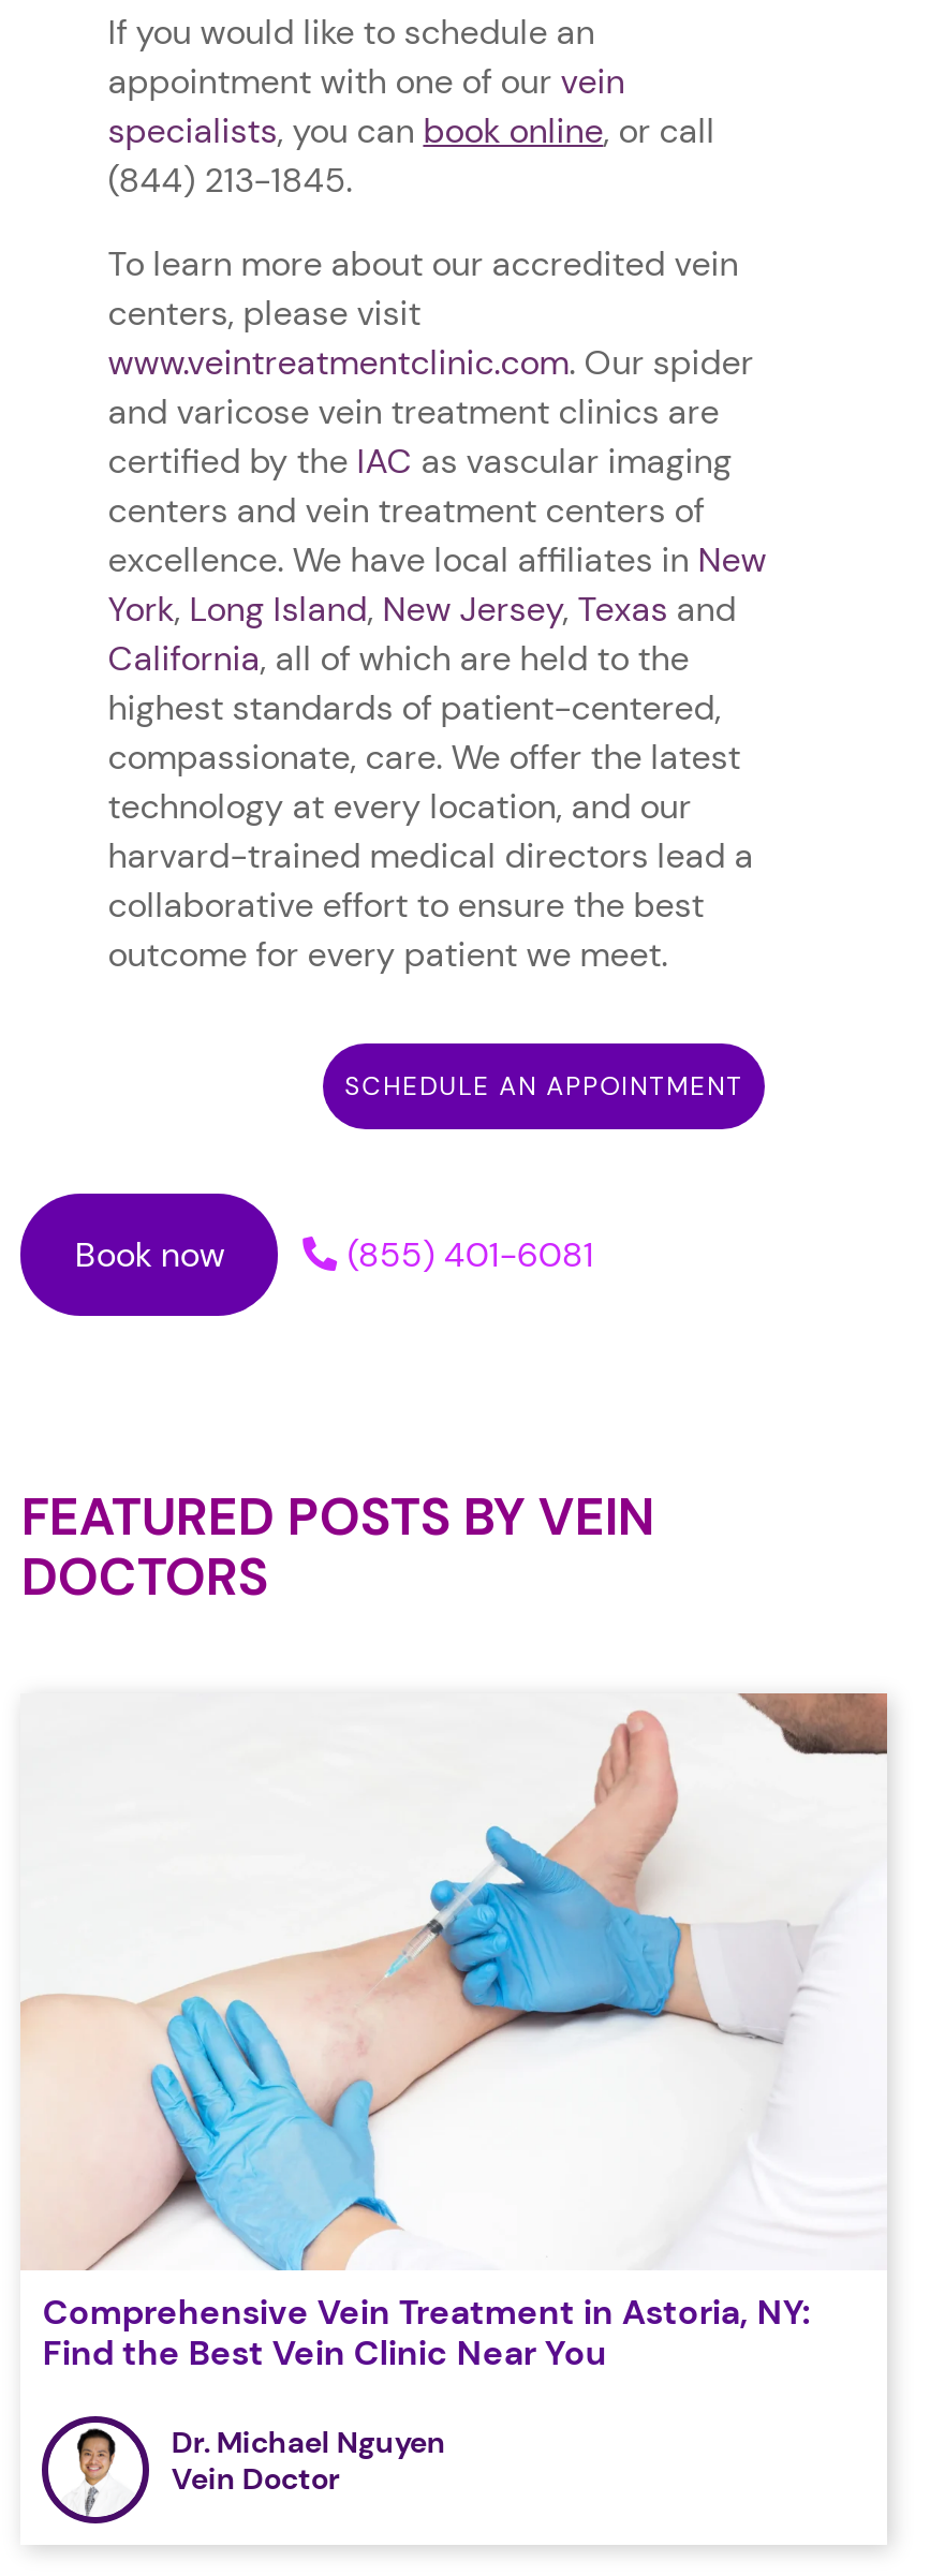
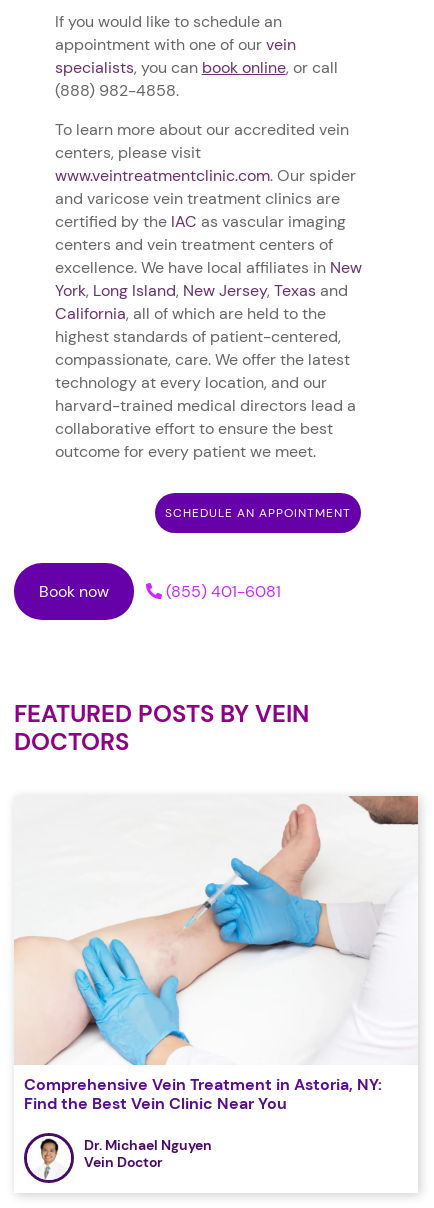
- (844) 213-1845.
+ (888) 982-4858.
